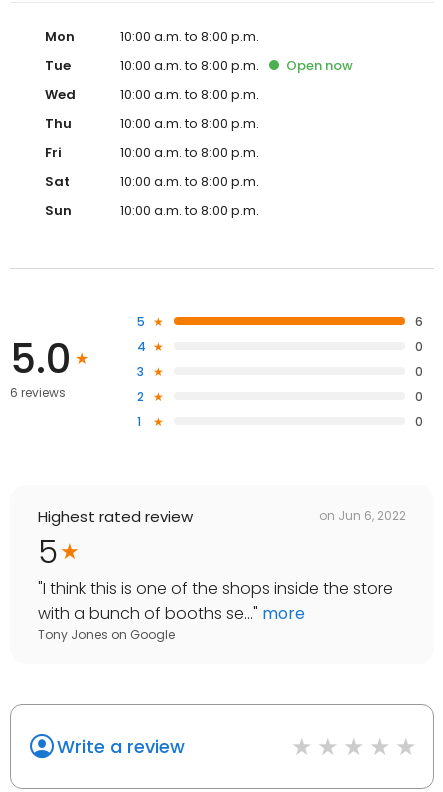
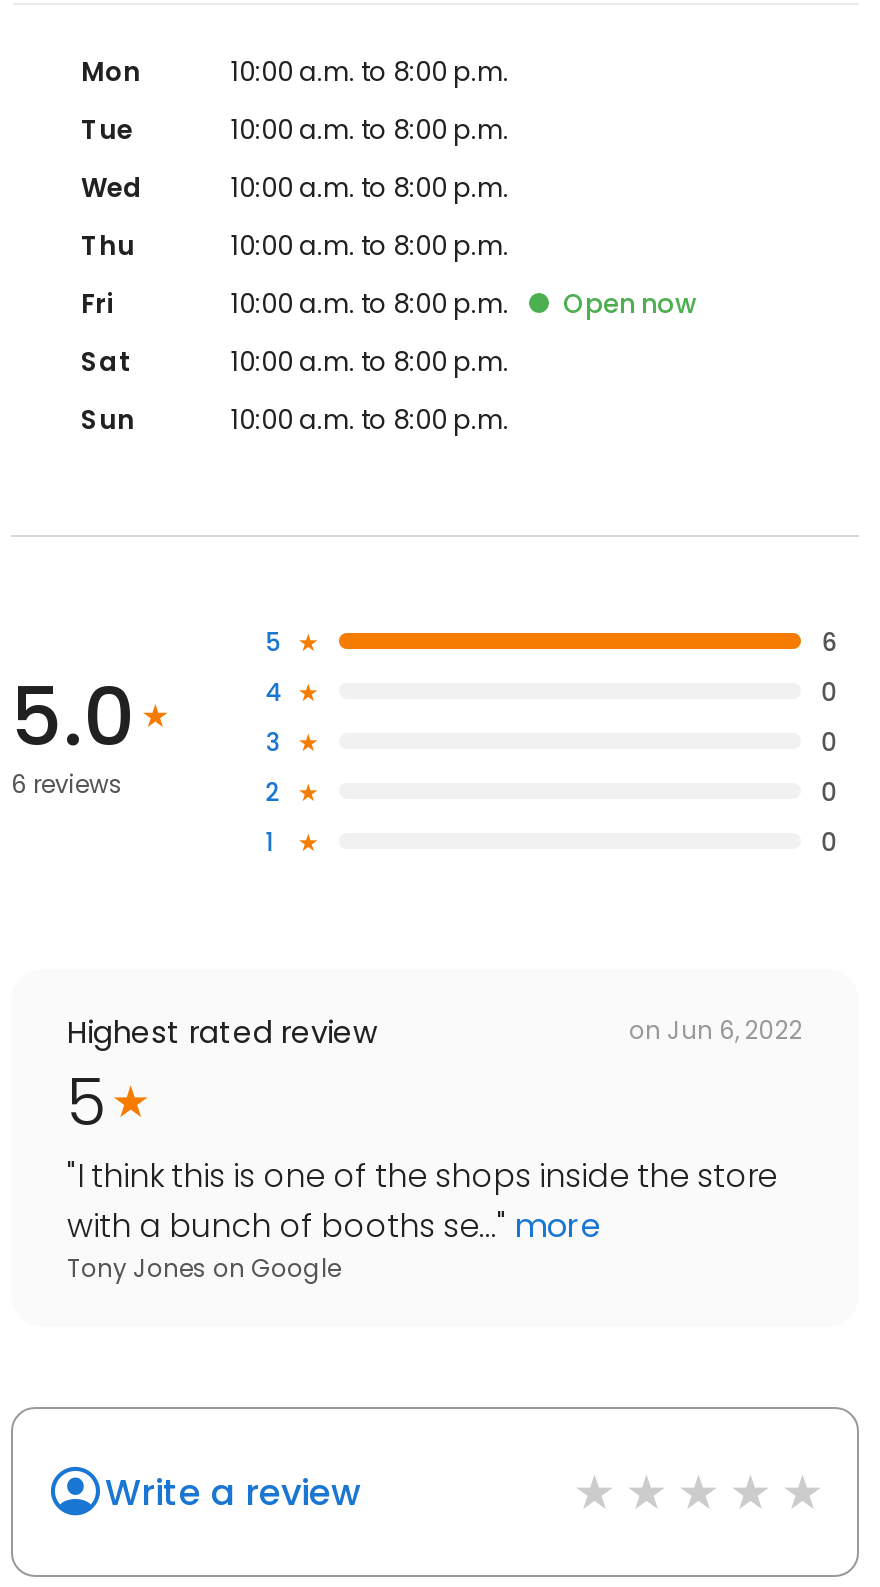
moved down: Open now
